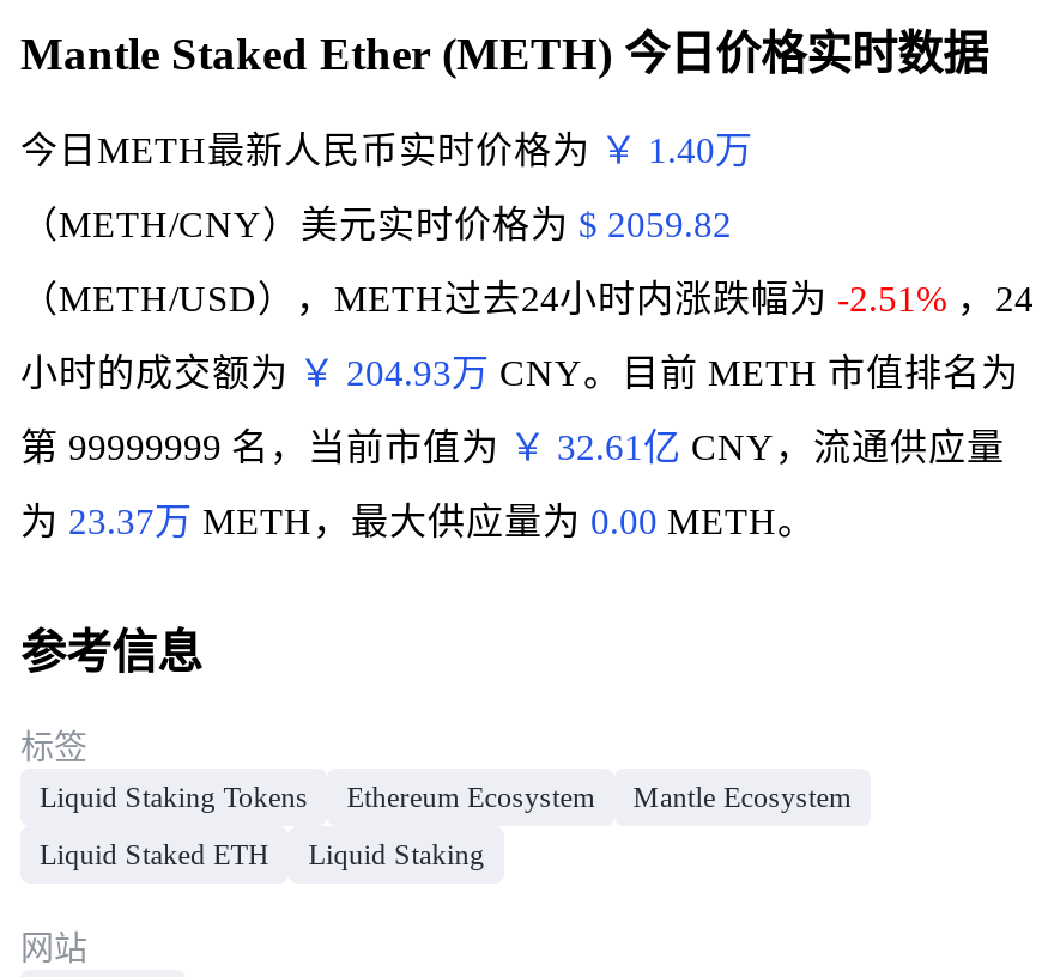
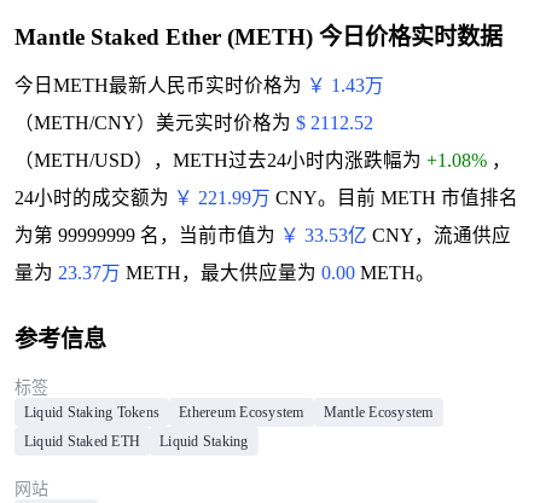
- 今日METH最新人民币实时价格为￥ 1.40万
+ 今日METH最新人民币实时价格为￥ 1.43万

- （METH/CNY）美元实时价格为$ 2059.82
+ （METH/CNY）美元实时价格为$ 2112.52

- （METH/USD），METH过去24小时内涨跌幅为-2.51%，24
+ （METH/USD），METH过去24小时内涨跌幅为+1.08%，

- 小时的成交额为￥ 204.93万CNY。目前 METH 市值排名为
+ 24小时的成交额为￥ 221.99万CNY。目前 METH 市值排名

- 第 99999999 名，当前市值为￥ 32.61亿CNY，流通供应量
+ 为第 99999999 名，当前市值为￥ 33.53亿CNY，流通供应

- 为23.37万METH，最大供应量为0.00 METH。
+ 量为23.37万METH，最大供应量为0.00 METH。
